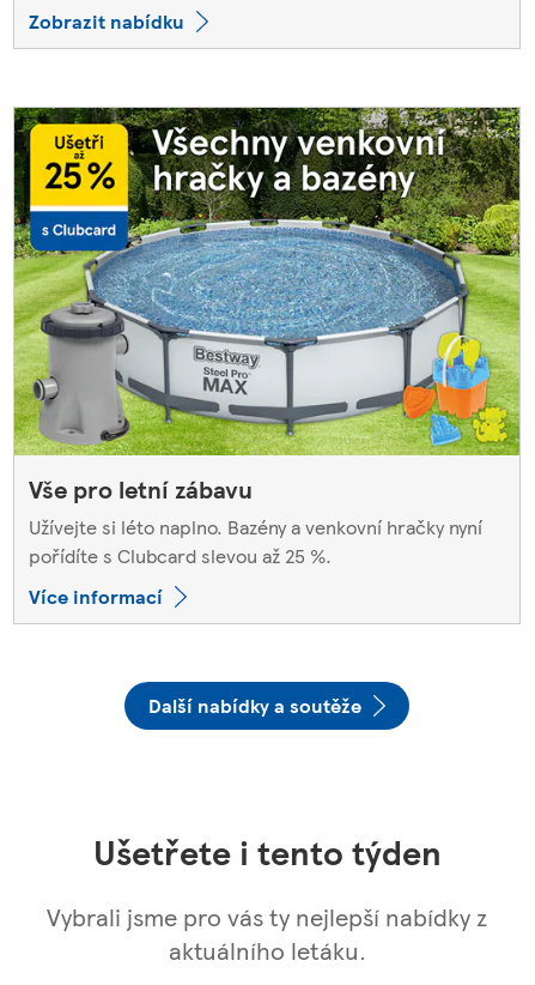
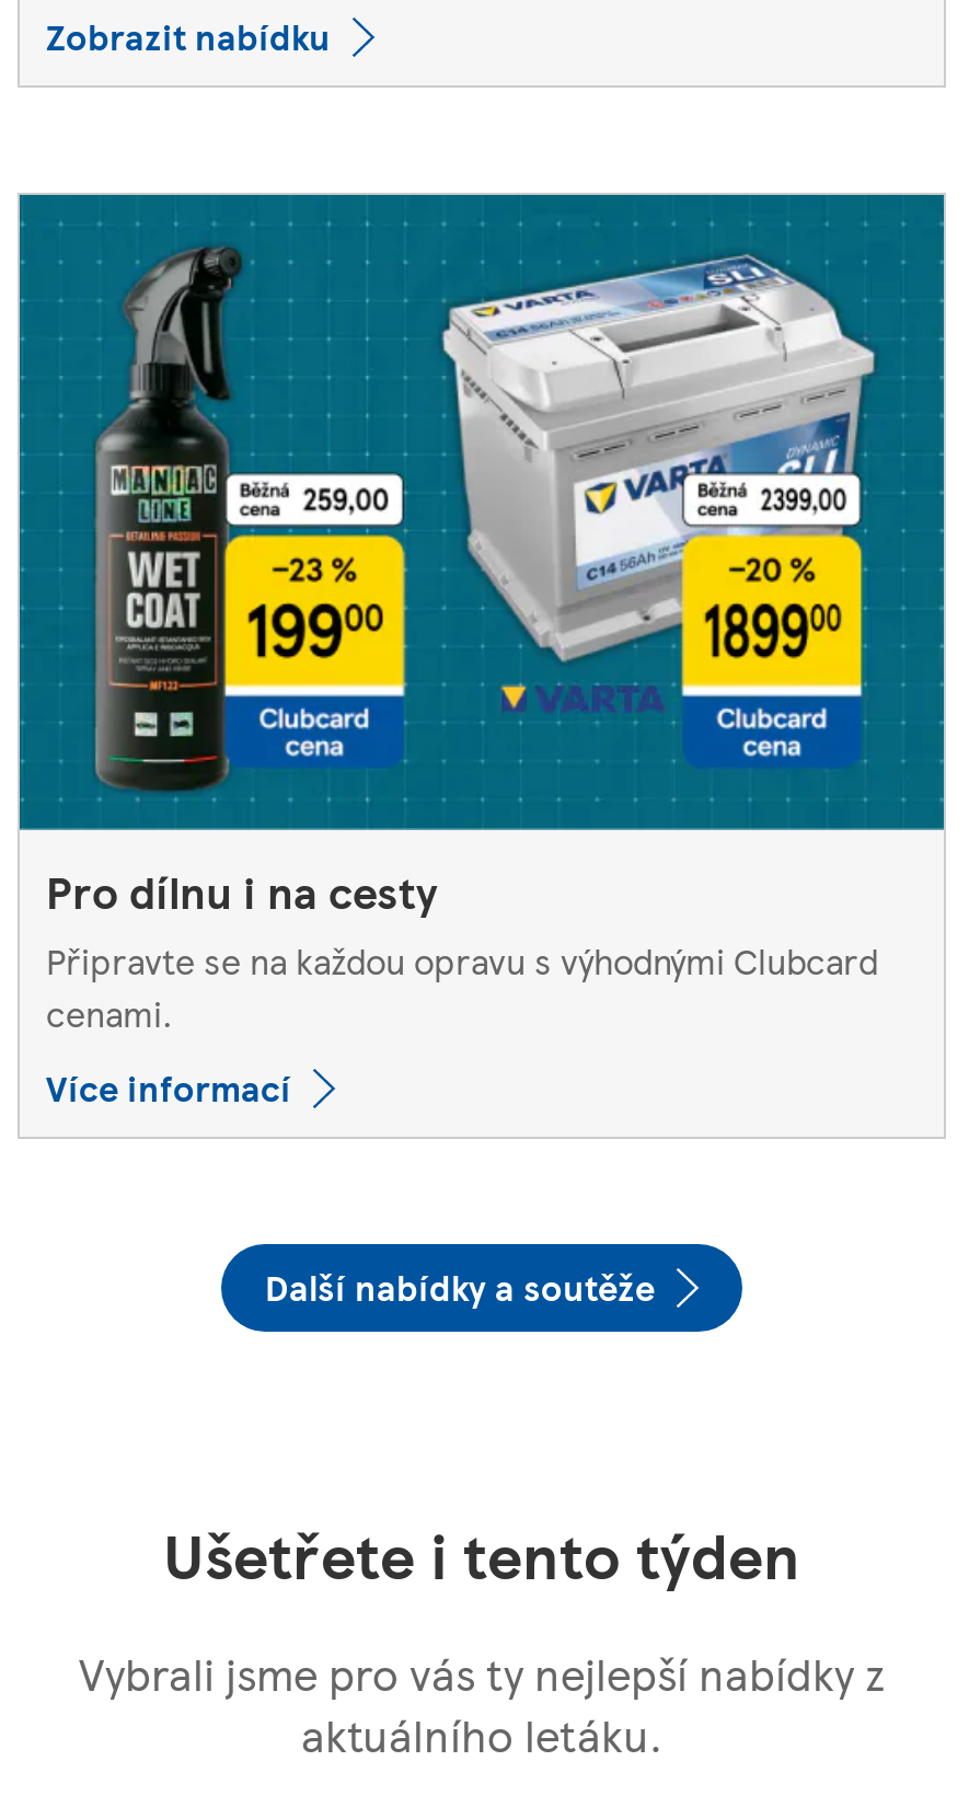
- [image]
- Vše pro letní zábavu
- Užívejte si léto naplno. Bazény a venkovní hračky nyní
- pořídíte s Clubcard slevou až 25 %.
+ [image]
+ Pro dílnu i na cesty
+ Připravte se na každou opravu s výhodnými Clubcard
+ cenami.
